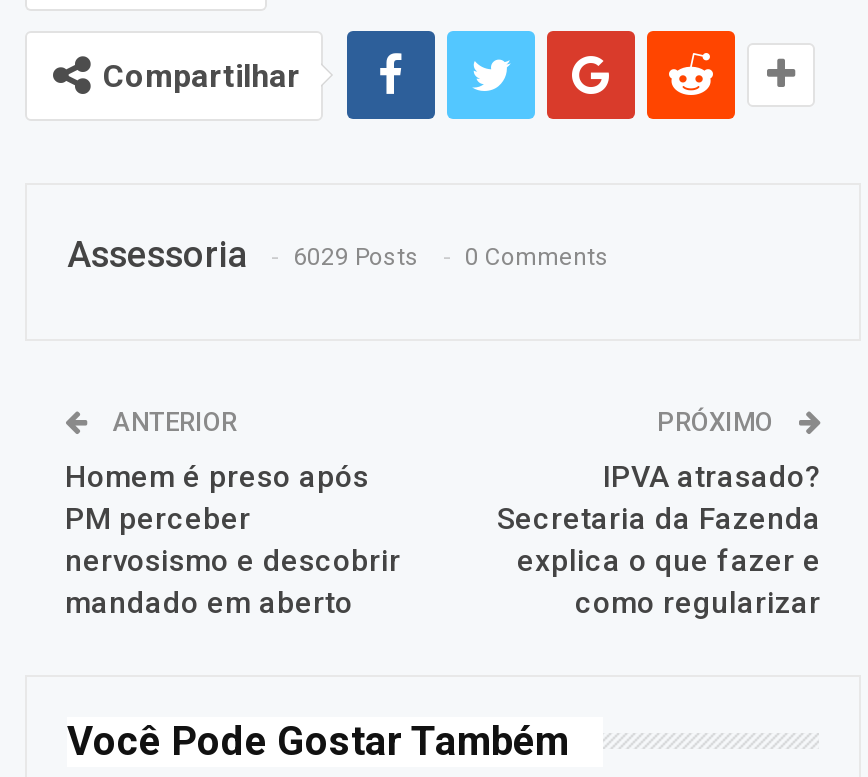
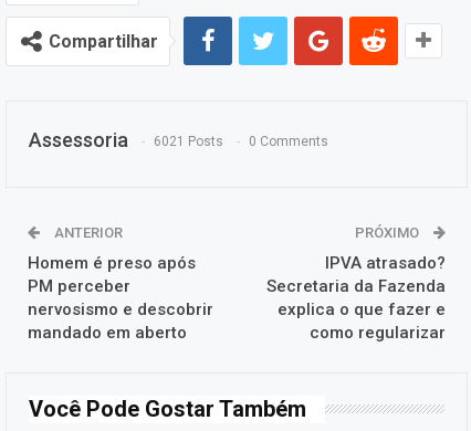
- Assessoria 6029 Posts 0 Comments
+ Assessoria 6021 Posts 0 Comments
